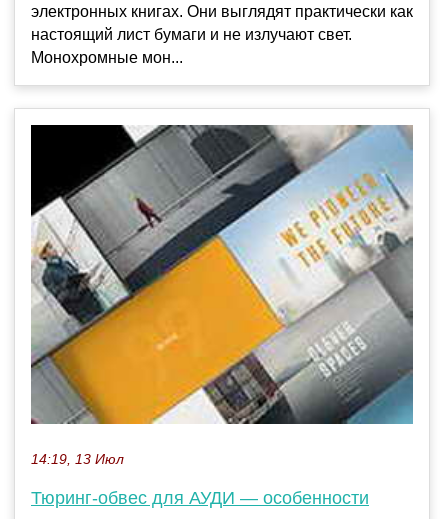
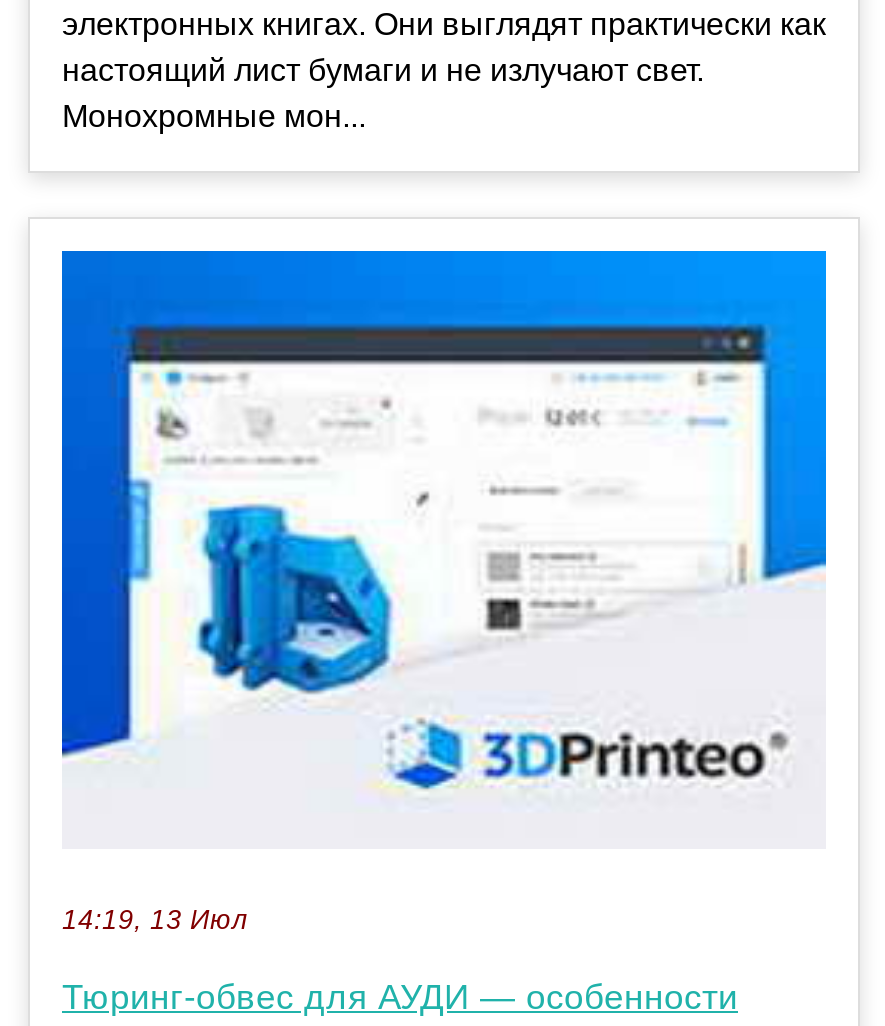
- [image]
+ [image]
